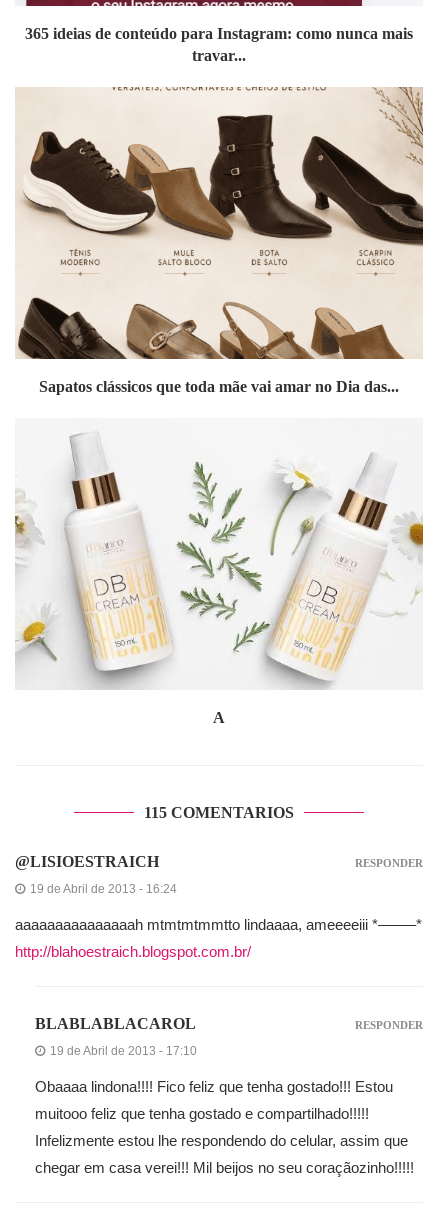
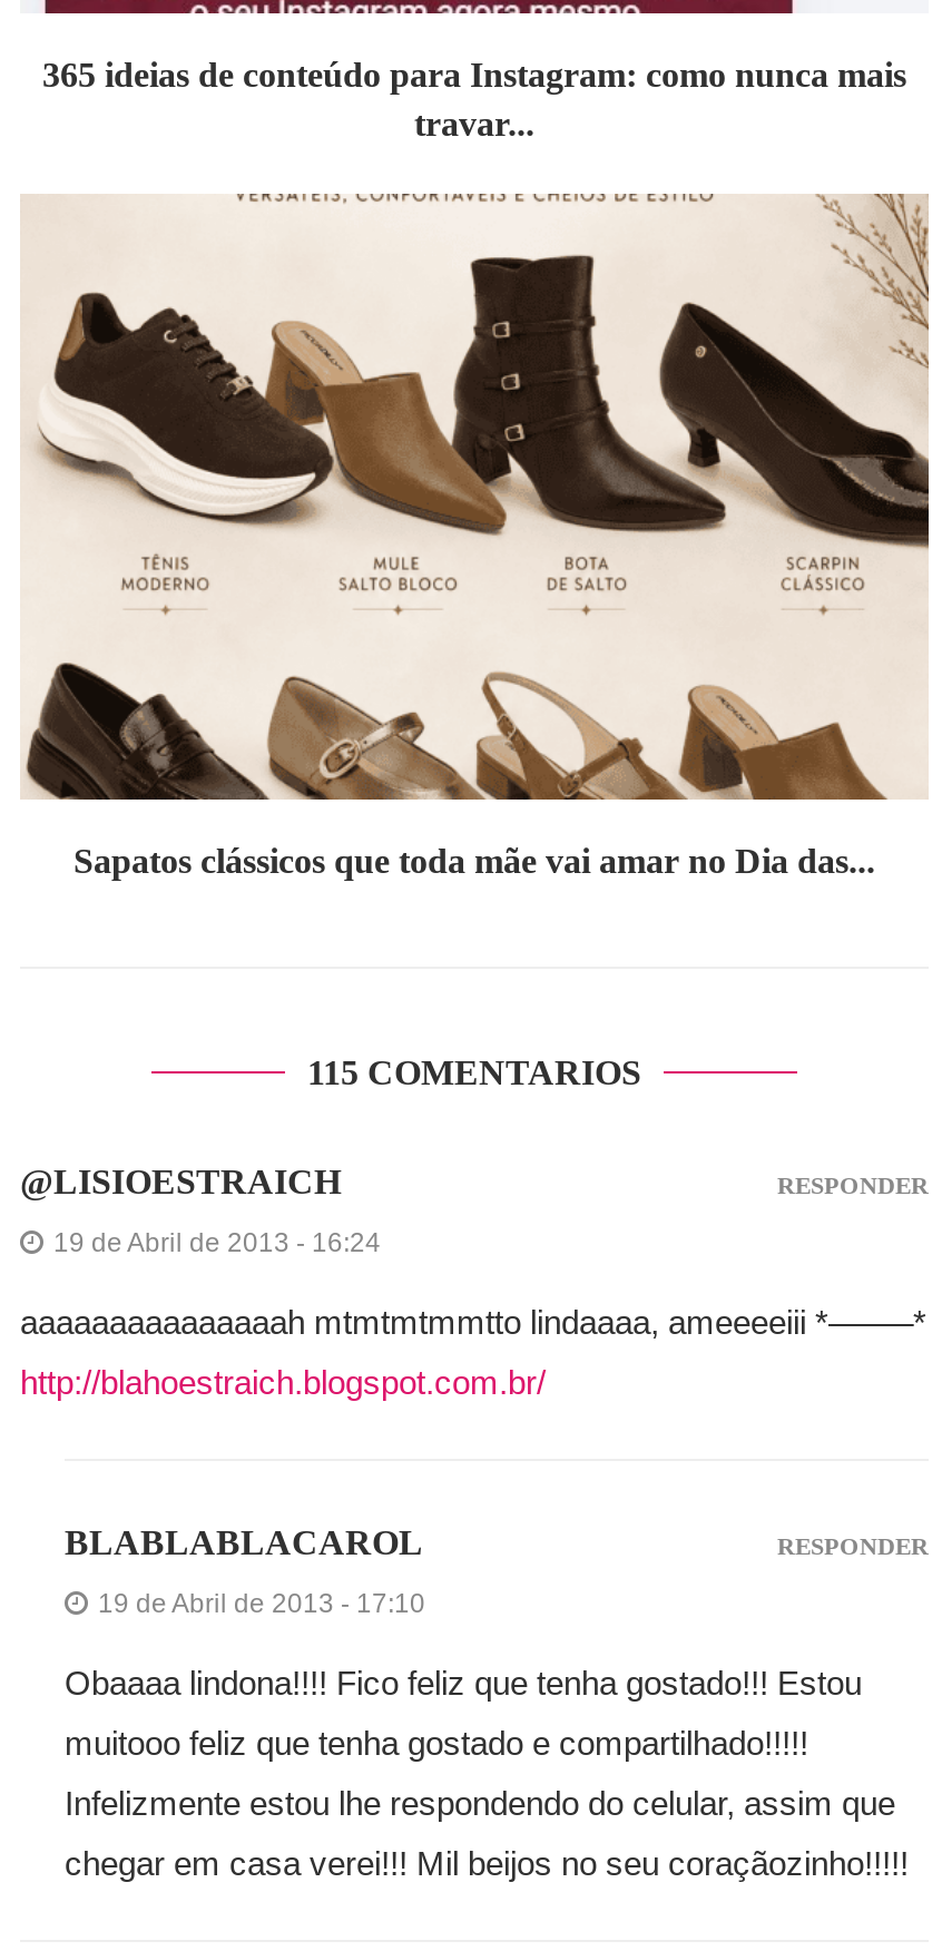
- [image]
- A
